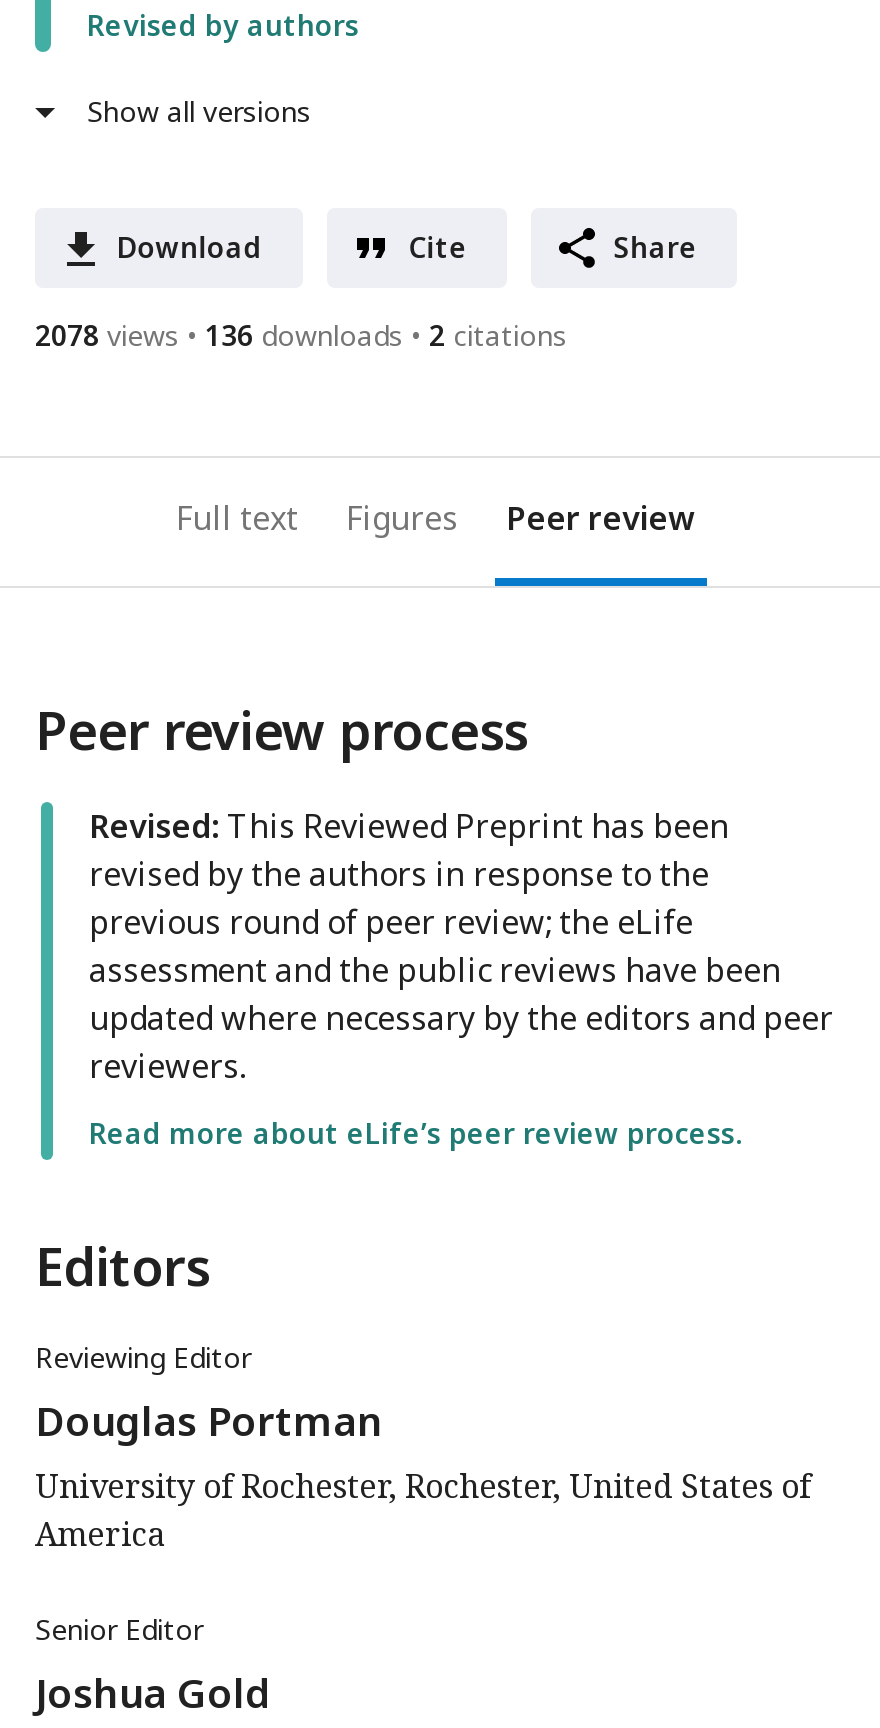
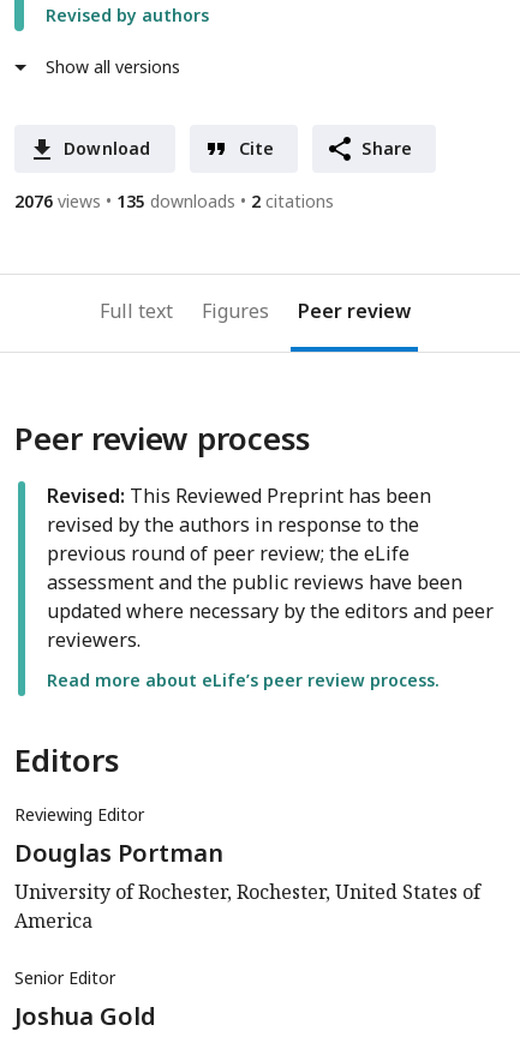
- 2078 views
+ 2076 views

- 136 downloads
+ 135 downloads
